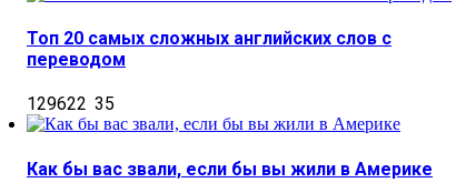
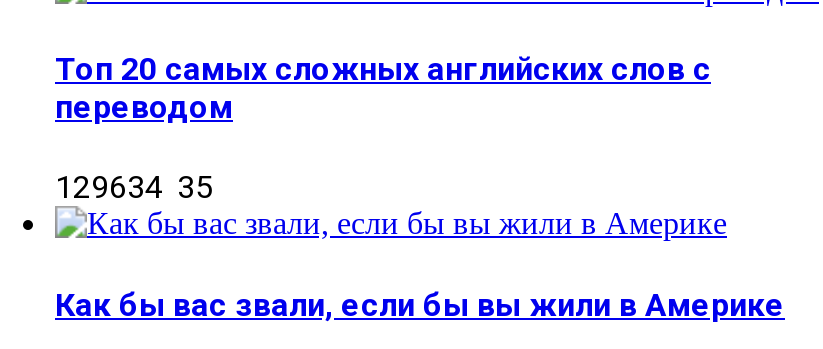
- 129622 35
+ 129634 35
